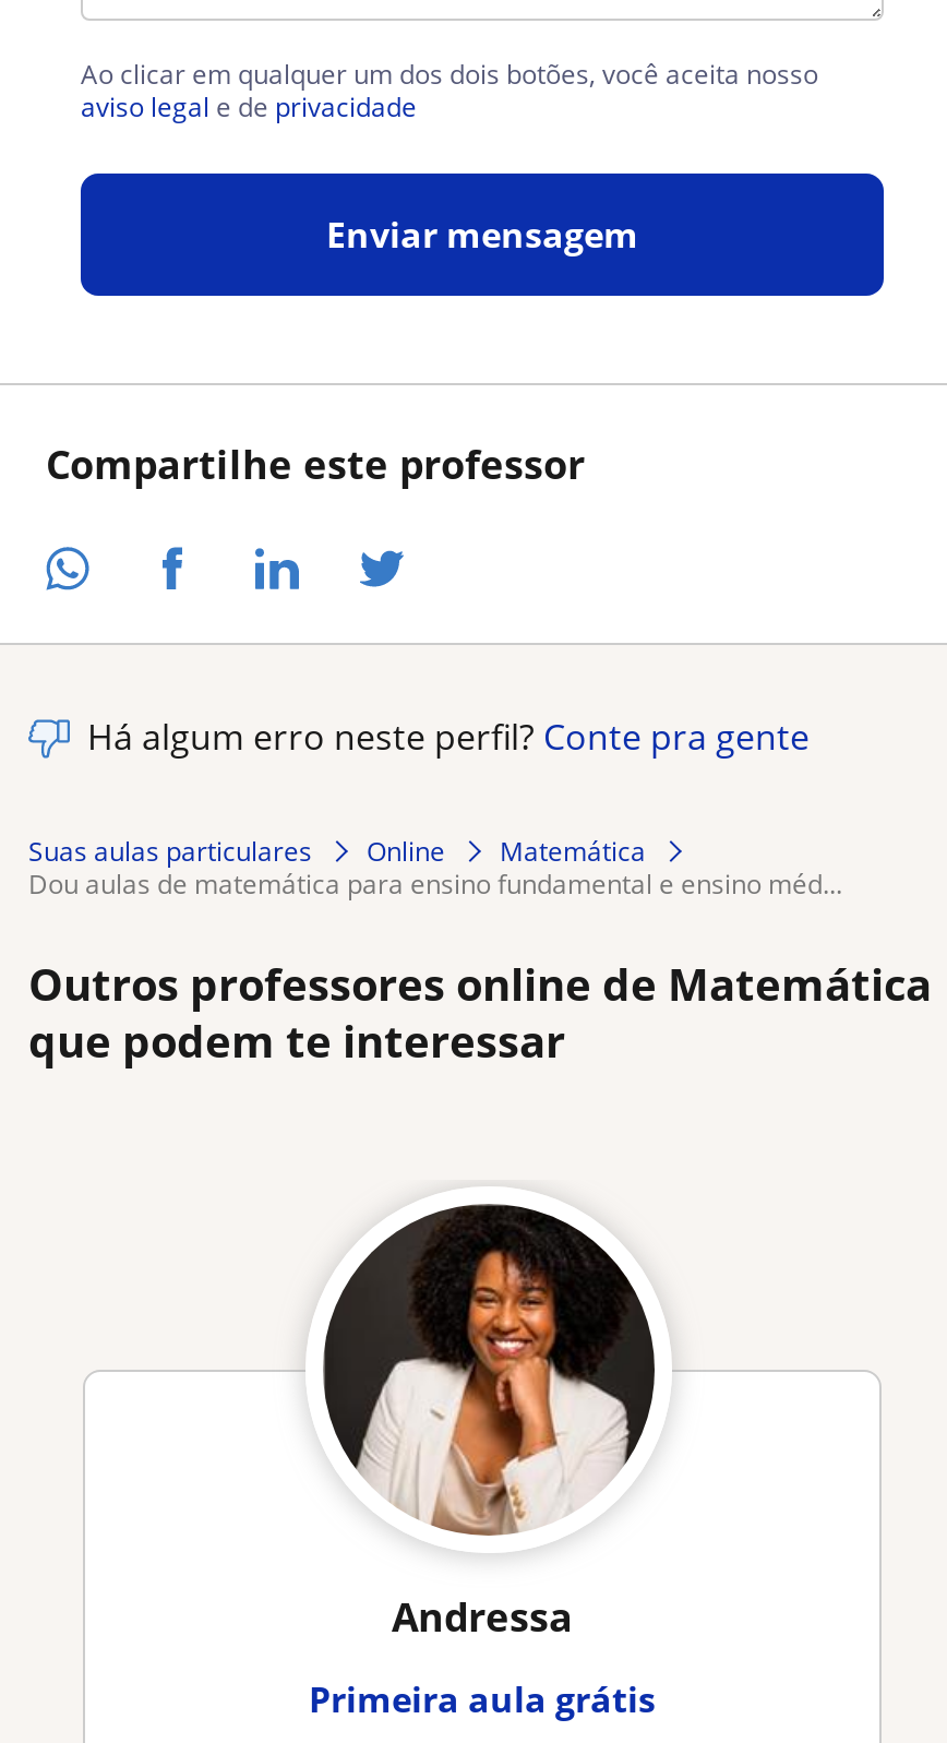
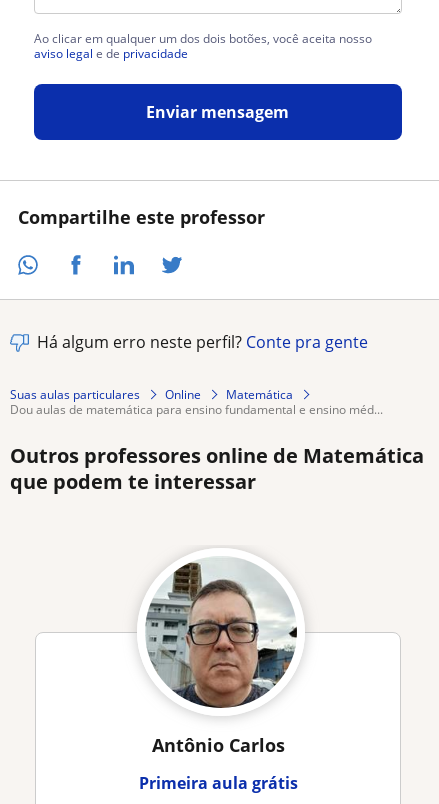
- [image]
- Andressa
+ [image]
+ Antônio Carlos
